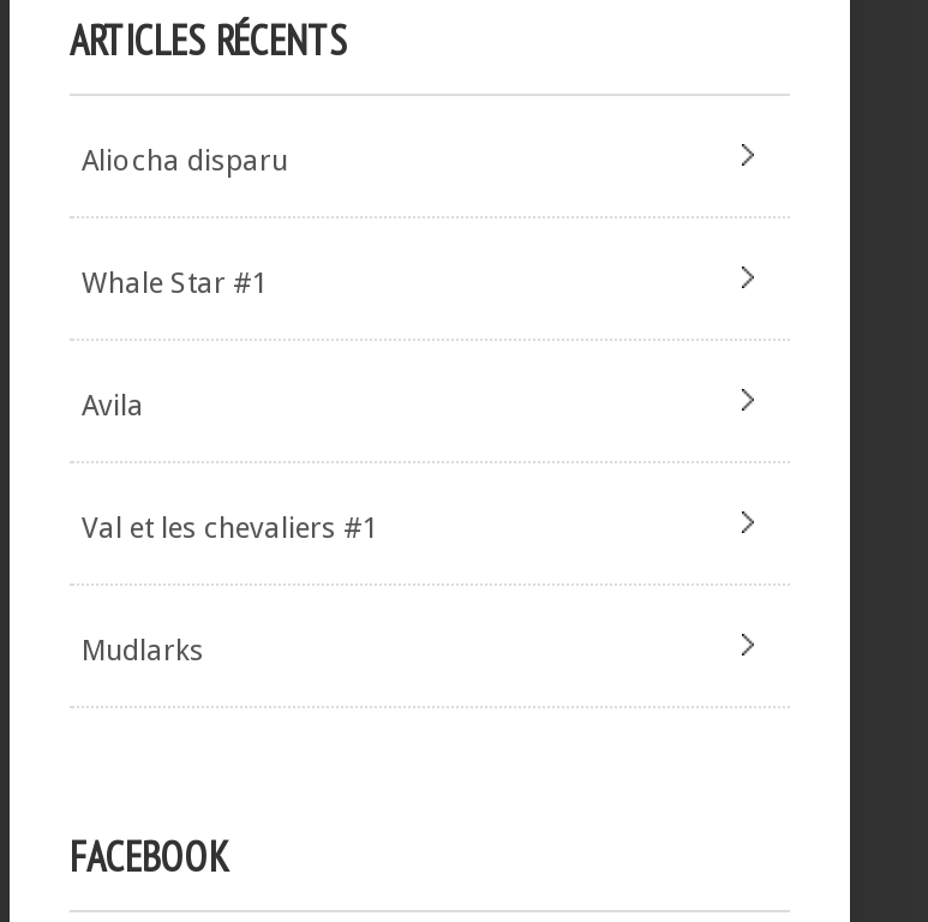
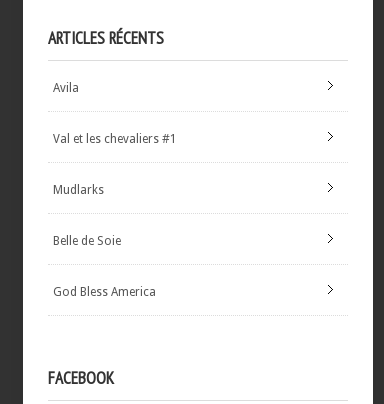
- Aliocha disparu

- Whale Star #1

moved up: Avila | Val et les chevaliers #1 | Mudlarks

+ Belle de Soie

+ God Bless America
